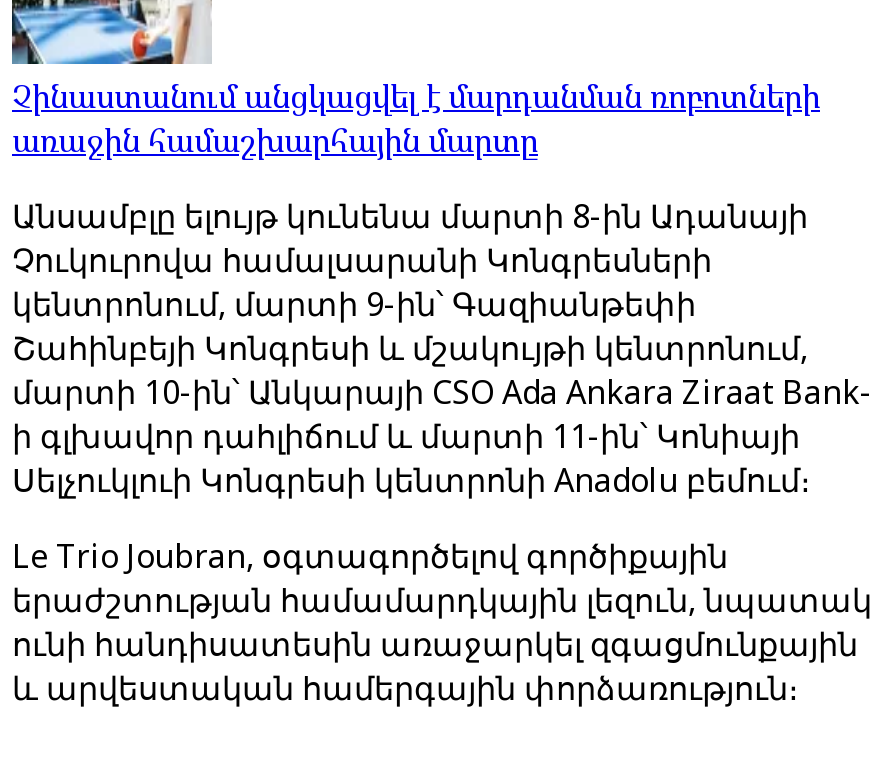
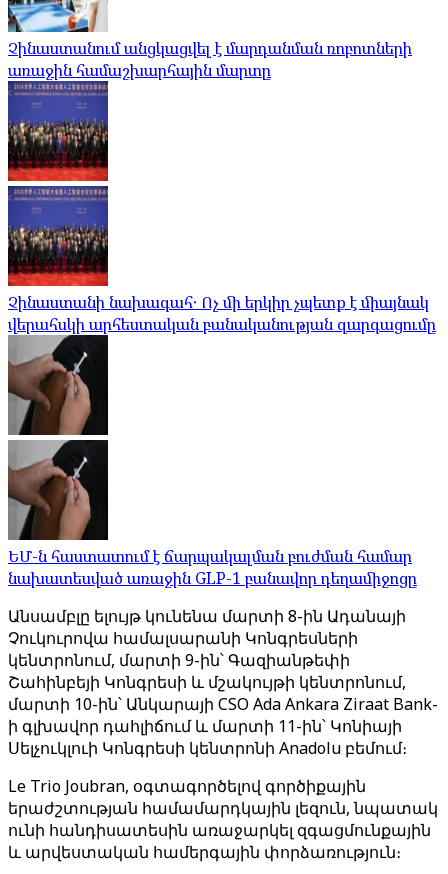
+ [image]
+ Չինաստանի նախագահ․ Ոչ մի երկիր չպետք է միայնակ
+ վերահսկի արհեստական բանականության զարգացումը

+ [image]
+ ԵՄ-ն հաստատում է ճարպակալման բուժման համար
+ նախատեսված առաջին GLP-1 բանավոր դեղամիջոցը
